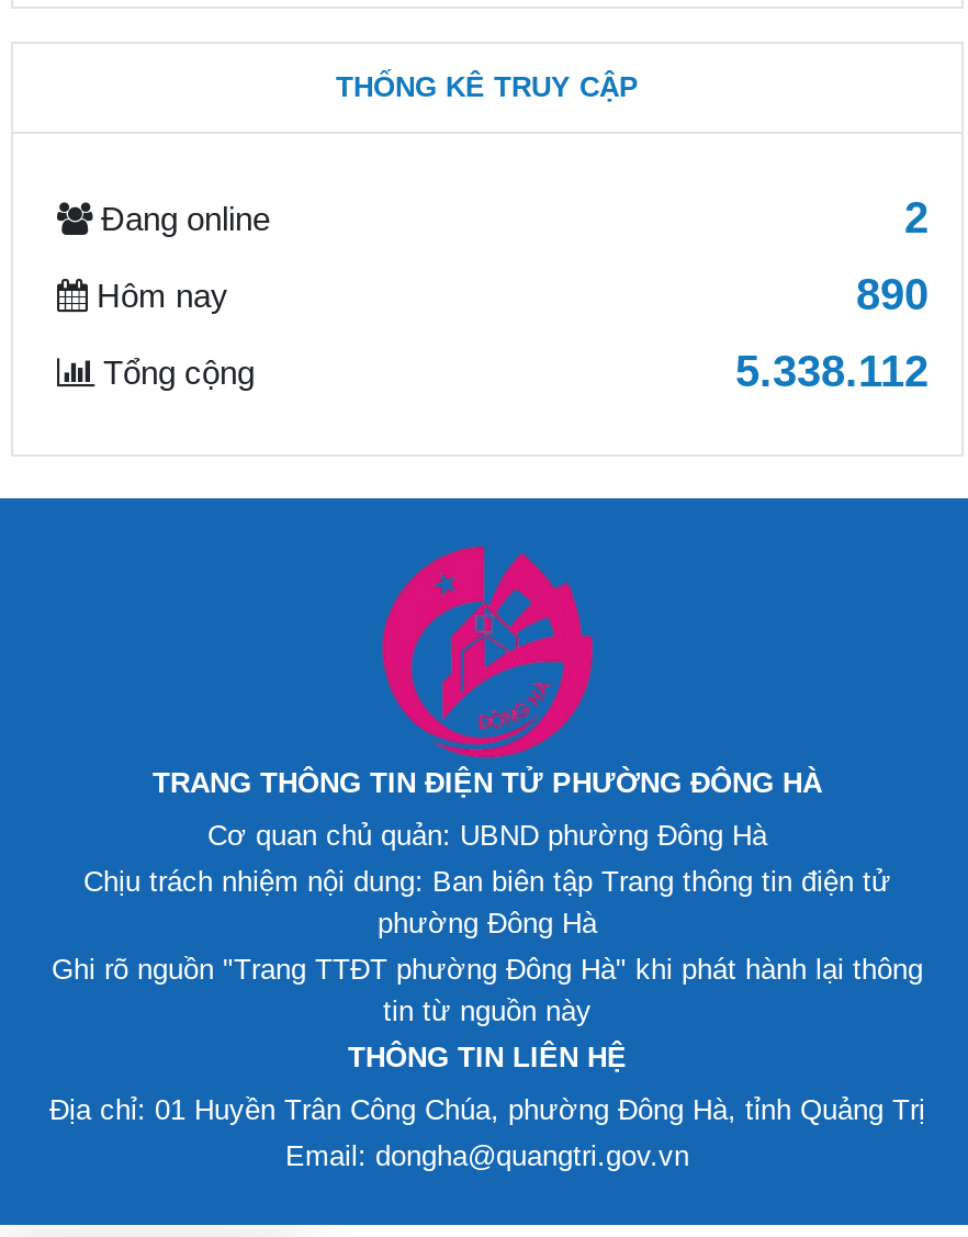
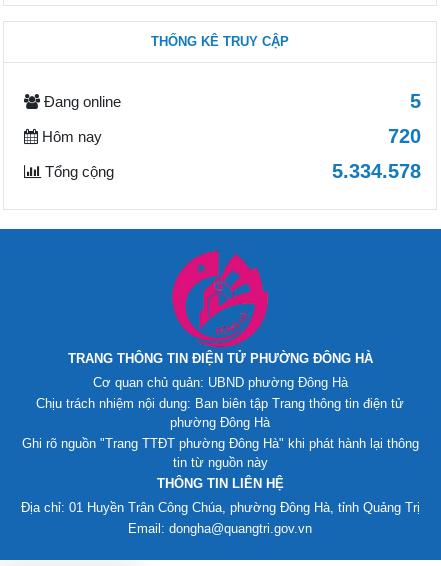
- 2
+ 5

- 890
+ 720

- 5.338.112
+ 5.334.578
